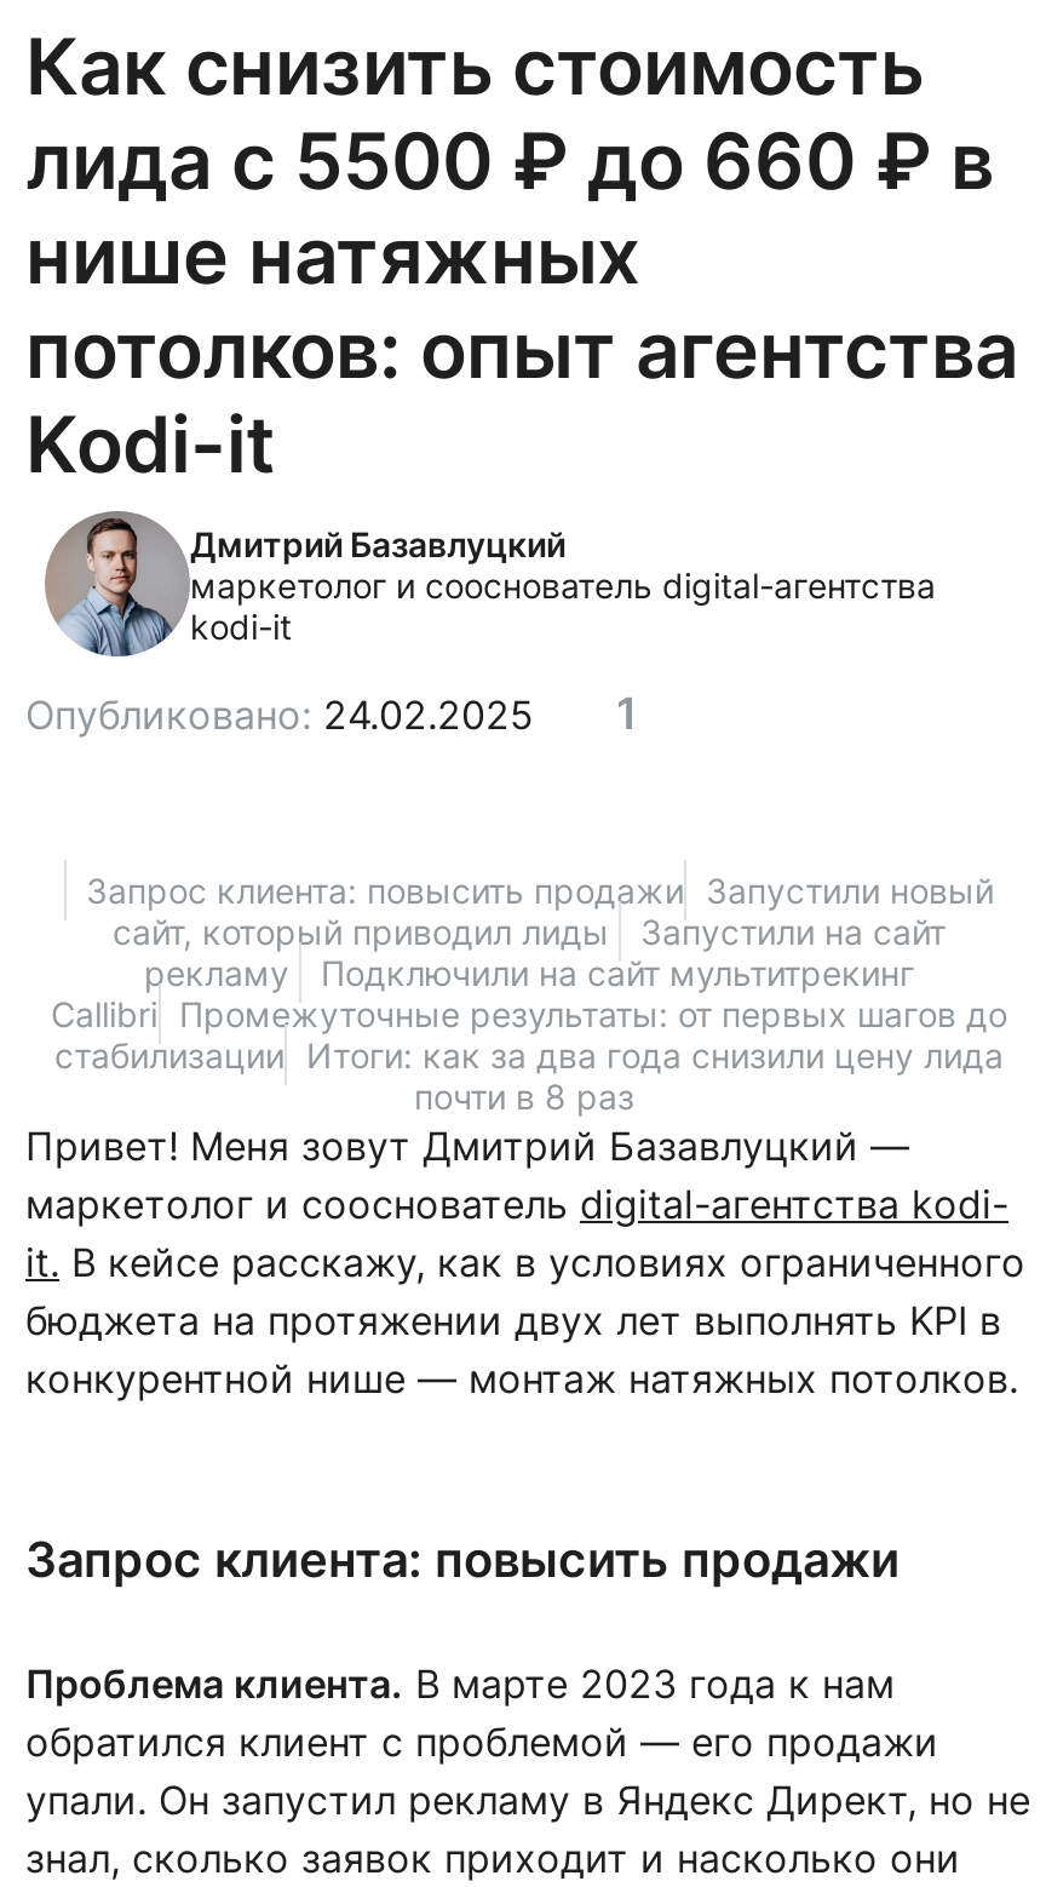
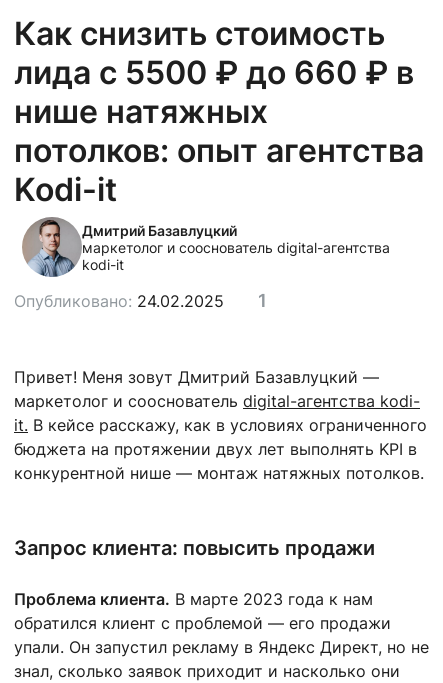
- Запрос клиента: повысить продажи Запустили новый
- сайт, который приводил лиды Запустили на сайт
- рекламу Подключили на сайт мультитрекинг
- Callibri Промежуточные результаты: от первых шагов до
- стабилизации Итоги: как за два года снизили цену лида
- почти в 8 раз
